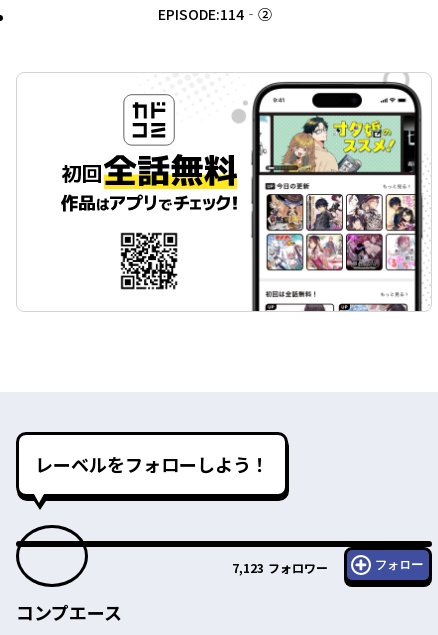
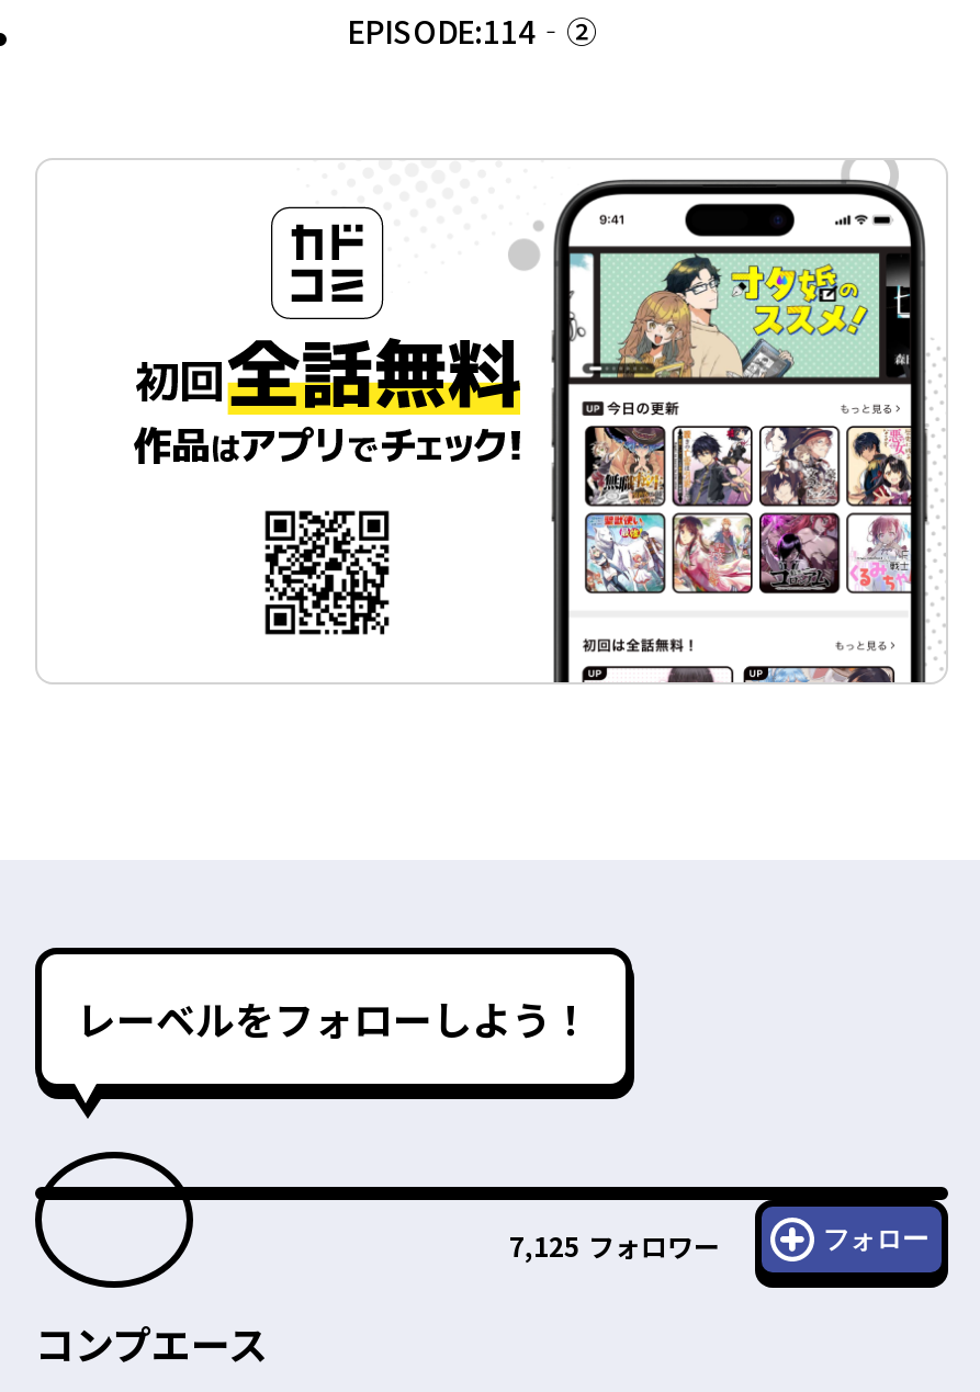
- 7,123 フォロワー
+ 7,125 フォロワー
